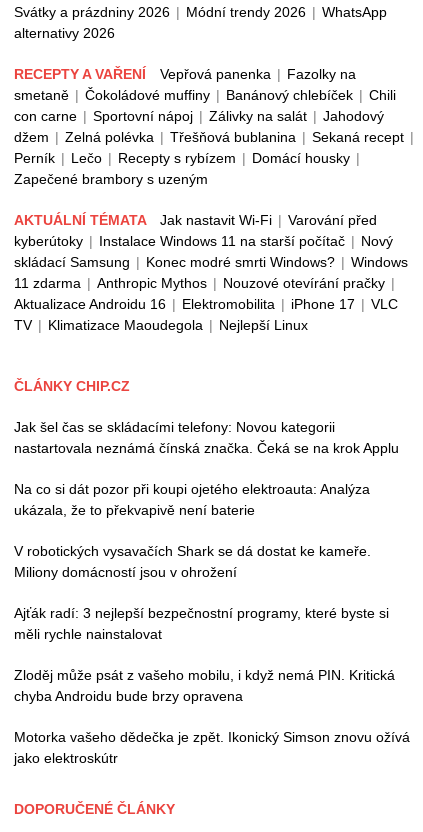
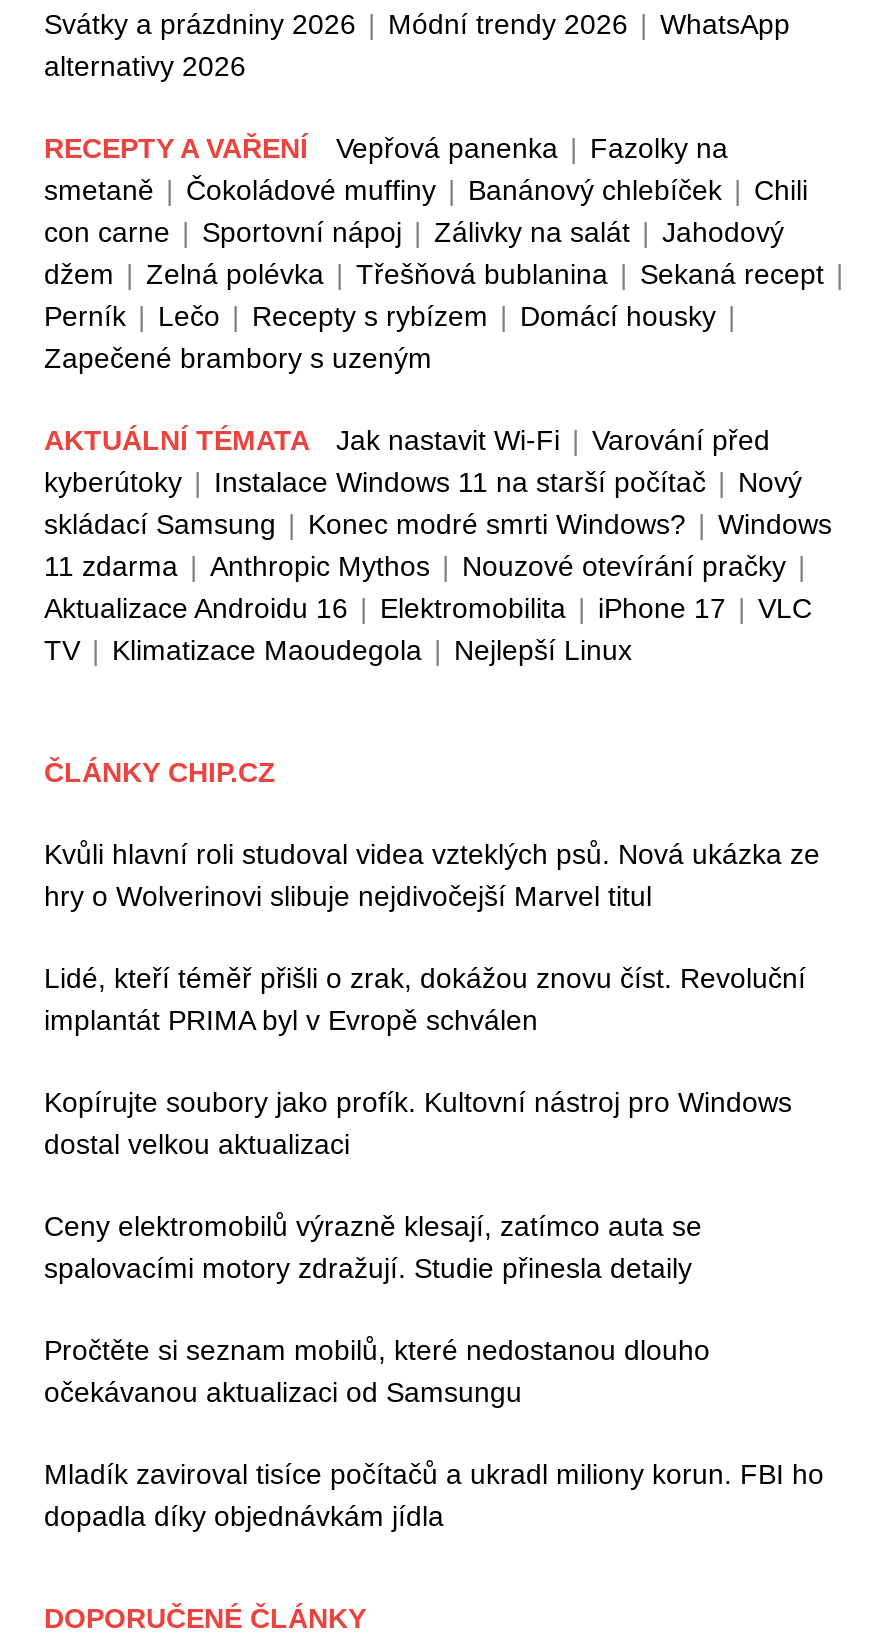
- Jak šel čas se skládacími telefony: Novou kategorii
- nastartovala neznámá čínská značka. Čeká se na krok Applu
+ Kvůli hlavní roli studoval videa vzteklých psů. Nová ukázka ze
+ hry o Wolverinovi slibuje nejdivočejší Marvel titul

- Na co si dát pozor při koupi ojetého elektroauta: Analýza
- ukázala, že to překvapivě není baterie
+ Lidé, kteří téměř přišli o zrak, dokážou znovu číst. Revoluční
+ implantát PRIMA byl v Evropě schválen

- V robotických vysavačích Shark se dá dostat ke kameře.
- Miliony domácností jsou v ohrožení
+ Kopírujte soubory jako profík. Kultovní nástroj pro Windows
+ dostal velkou aktualizaci

- Ajťák radí: 3 nejlepší bezpečnostní programy, které byste si
- měli rychle nainstalovat
+ Ceny elektromobilů výrazně klesají, zatímco auta se
+ spalovacími motory zdražují. Studie přinesla detaily

- Zloděj může psát z vašeho mobilu, i když nemá PIN. Kritická
- chyba Androidu bude brzy opravena
+ Pročtěte si seznam mobilů, které nedostanou dlouho
+ očekávanou aktualizaci od Samsungu

- Motorka vašeho dědečka je zpět. Ikonický Simson znovu ožívá
- jako elektroskútr
+ Mladík zaviroval tisíce počítačů a ukradl miliony korun. FBI ho
+ dopadla díky objednávkám jídla
